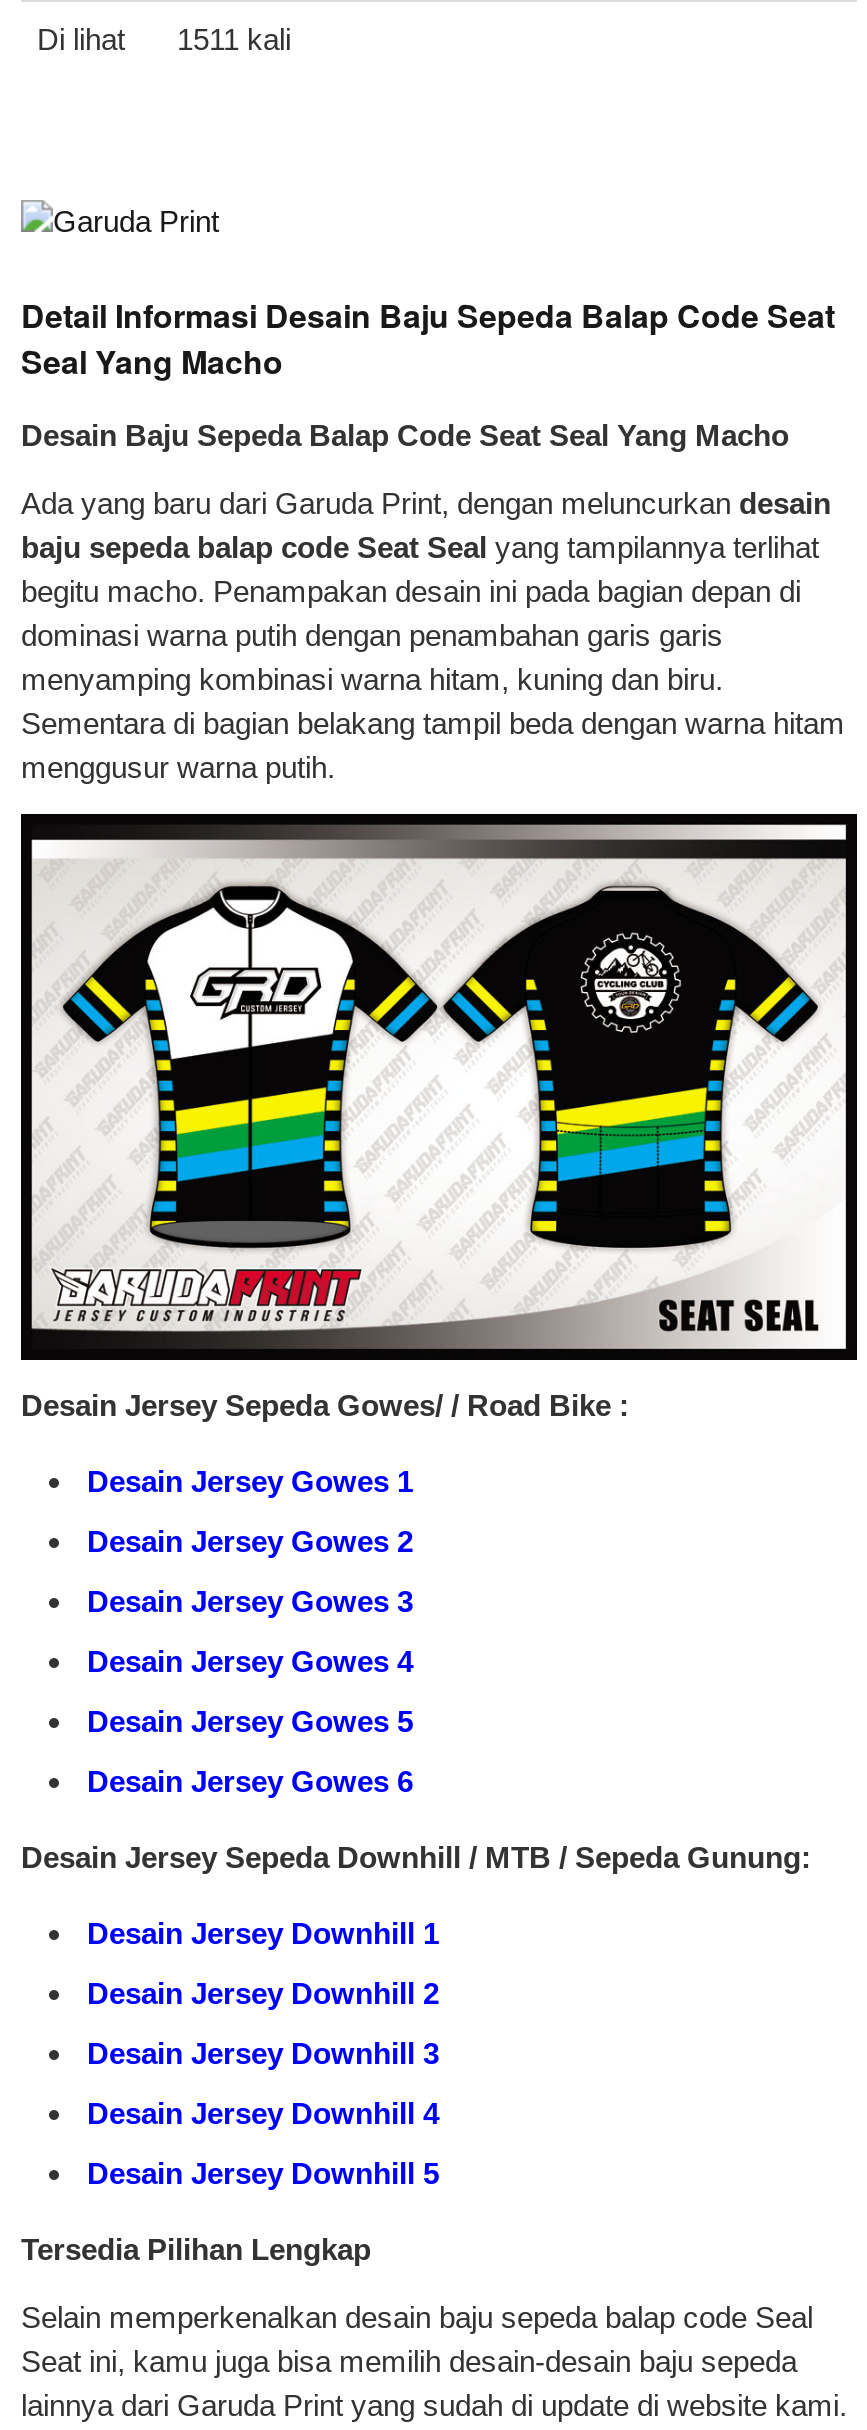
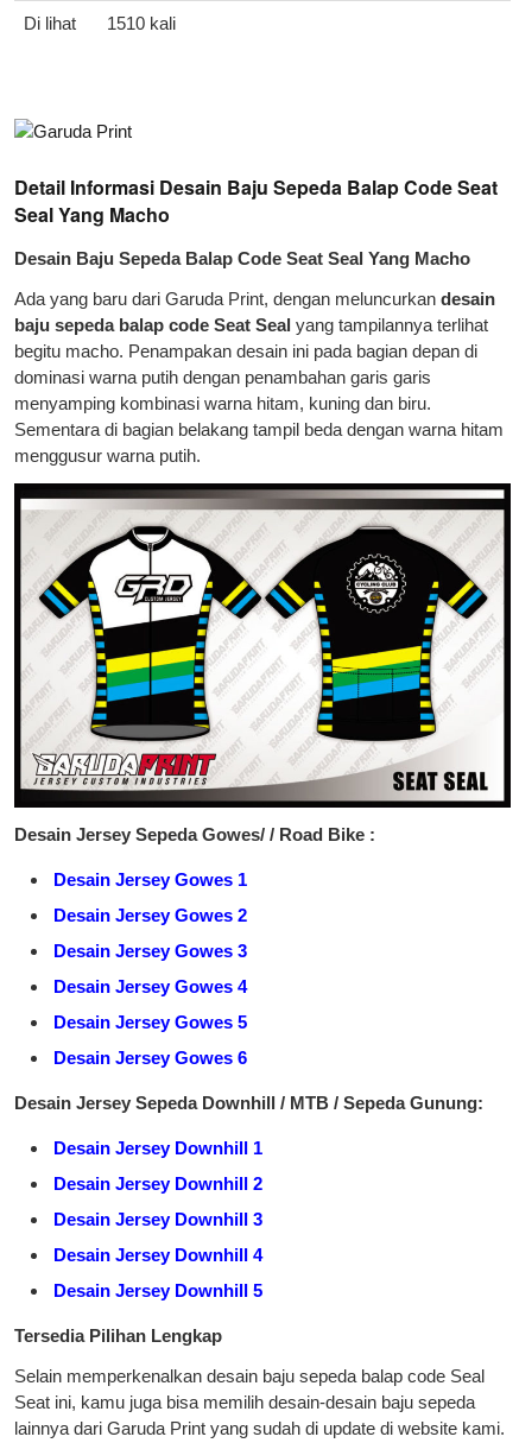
- Di lihat 1511 kali
+ Di lihat 1510 kali
